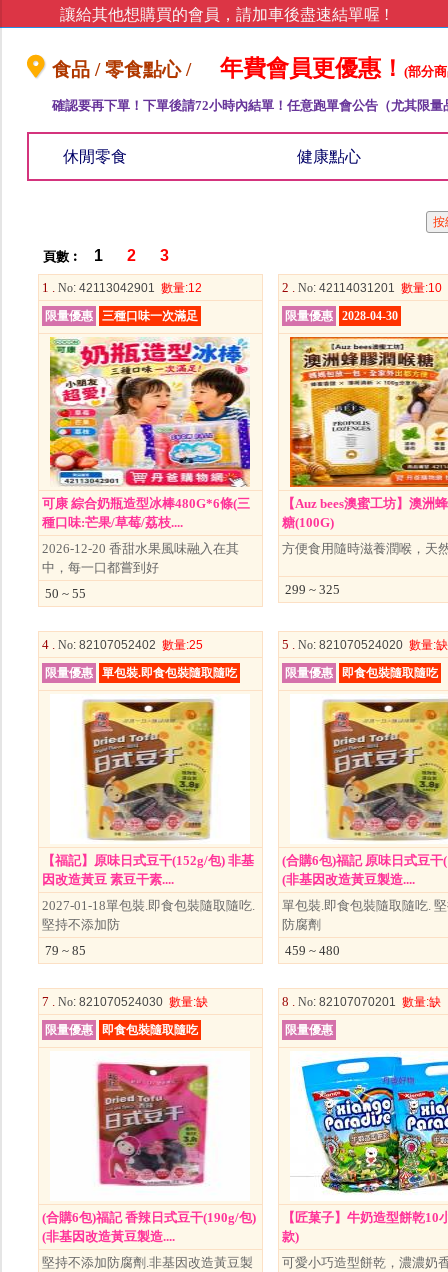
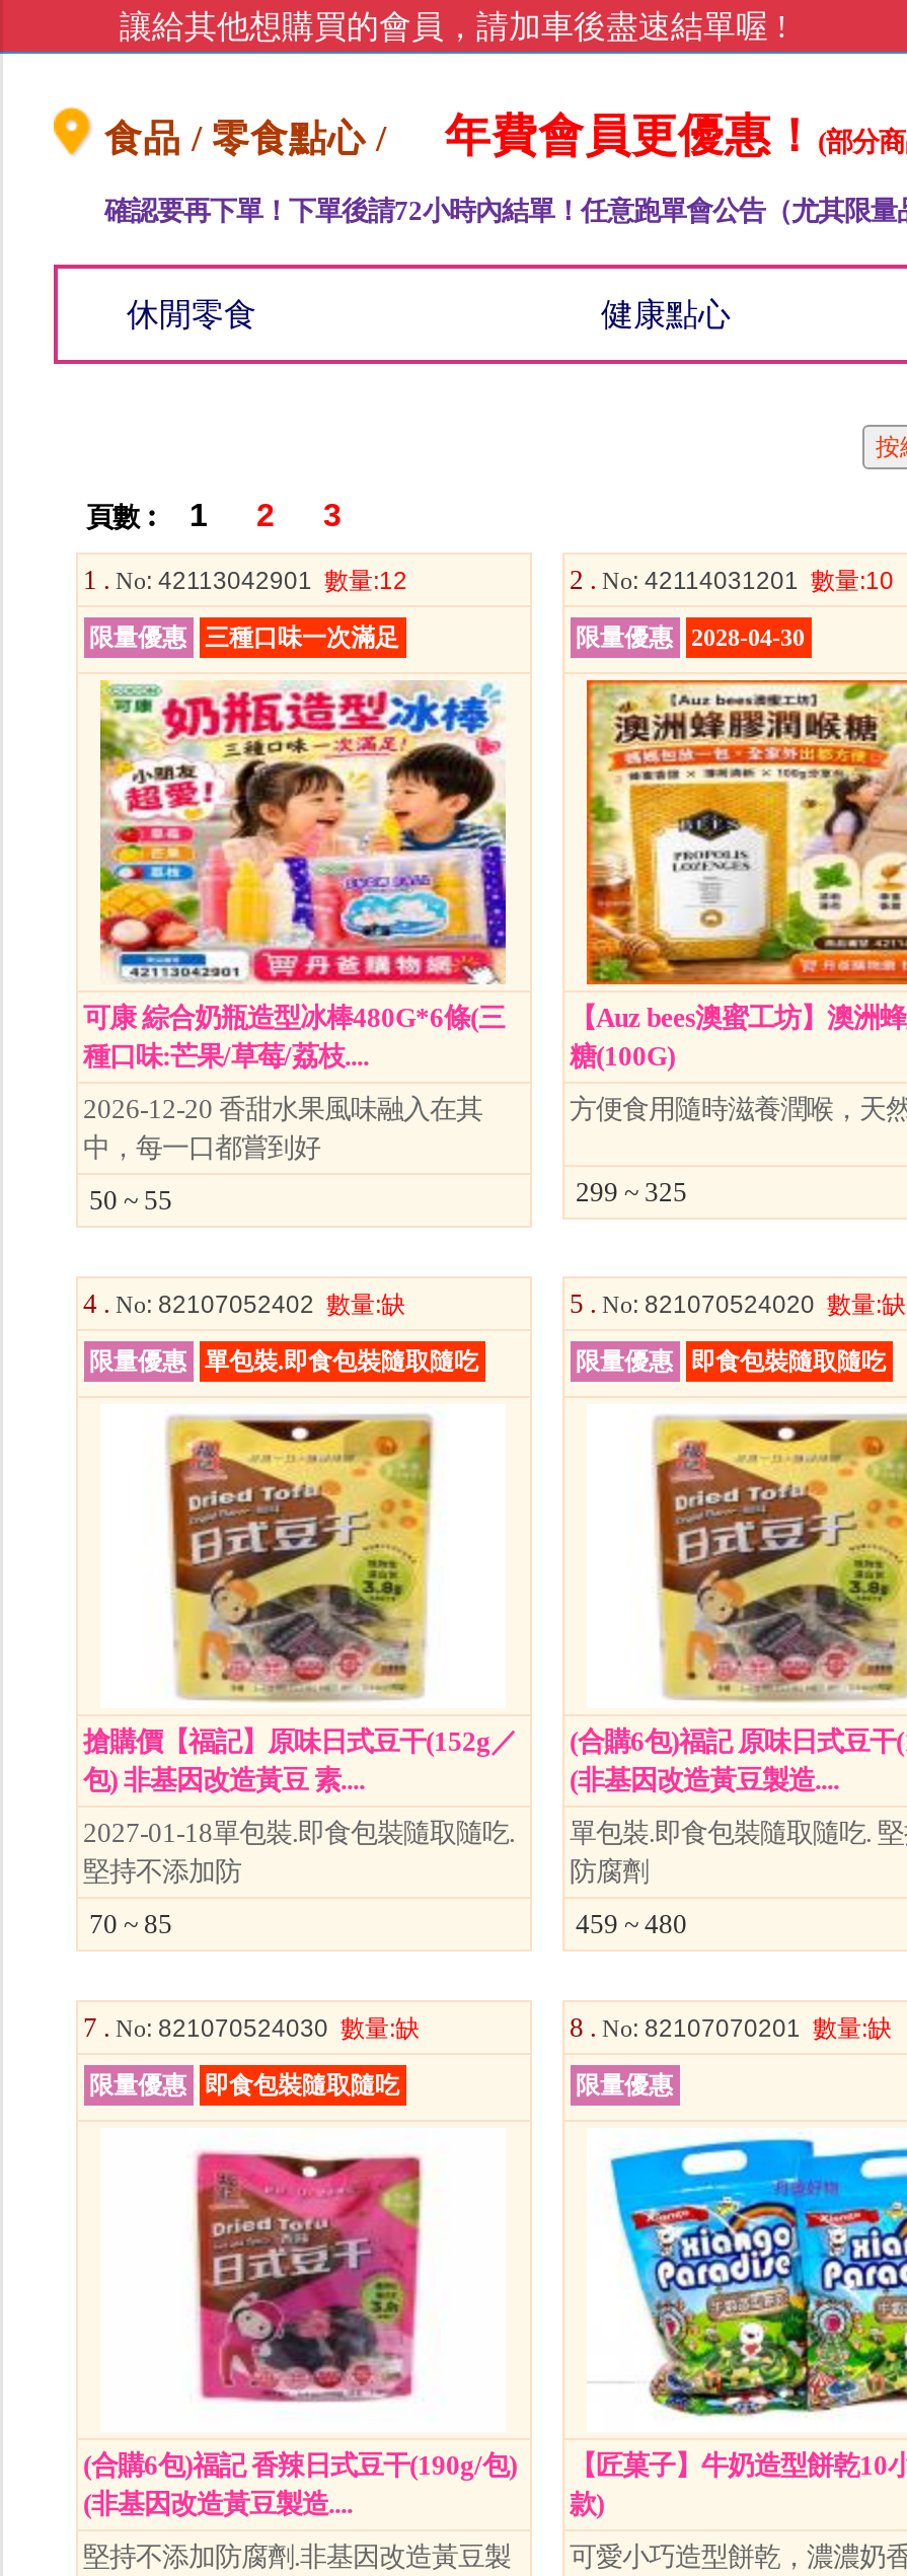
- 4 . No: 82107052402數量:25
+ 4 . No: 82107052402數量:缺

- 【福記】原味日式豆干(152g/包) 非基
- 因改造黃豆 素豆干素....
+ 搶購價【福記】原味日式豆干(152g／
+ 包) 非基因改造黃豆 素....

- 79 ~ 85
+ 70 ~ 85
